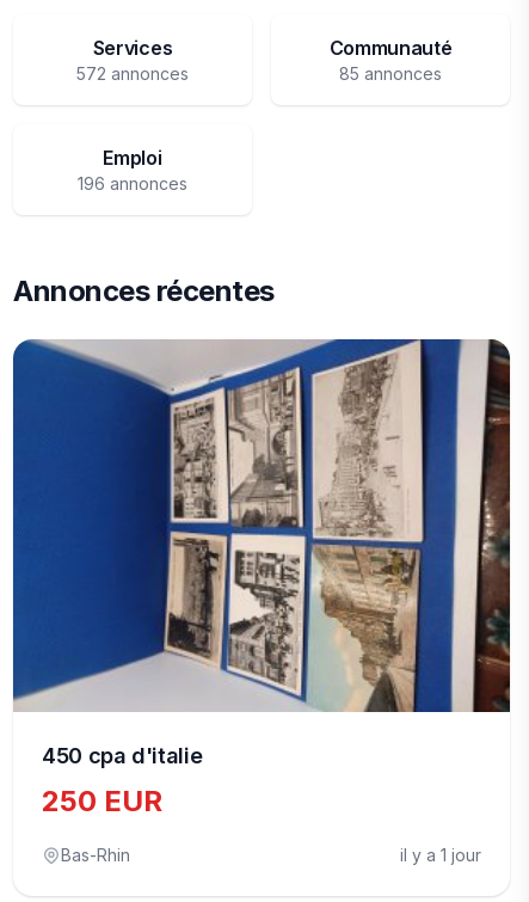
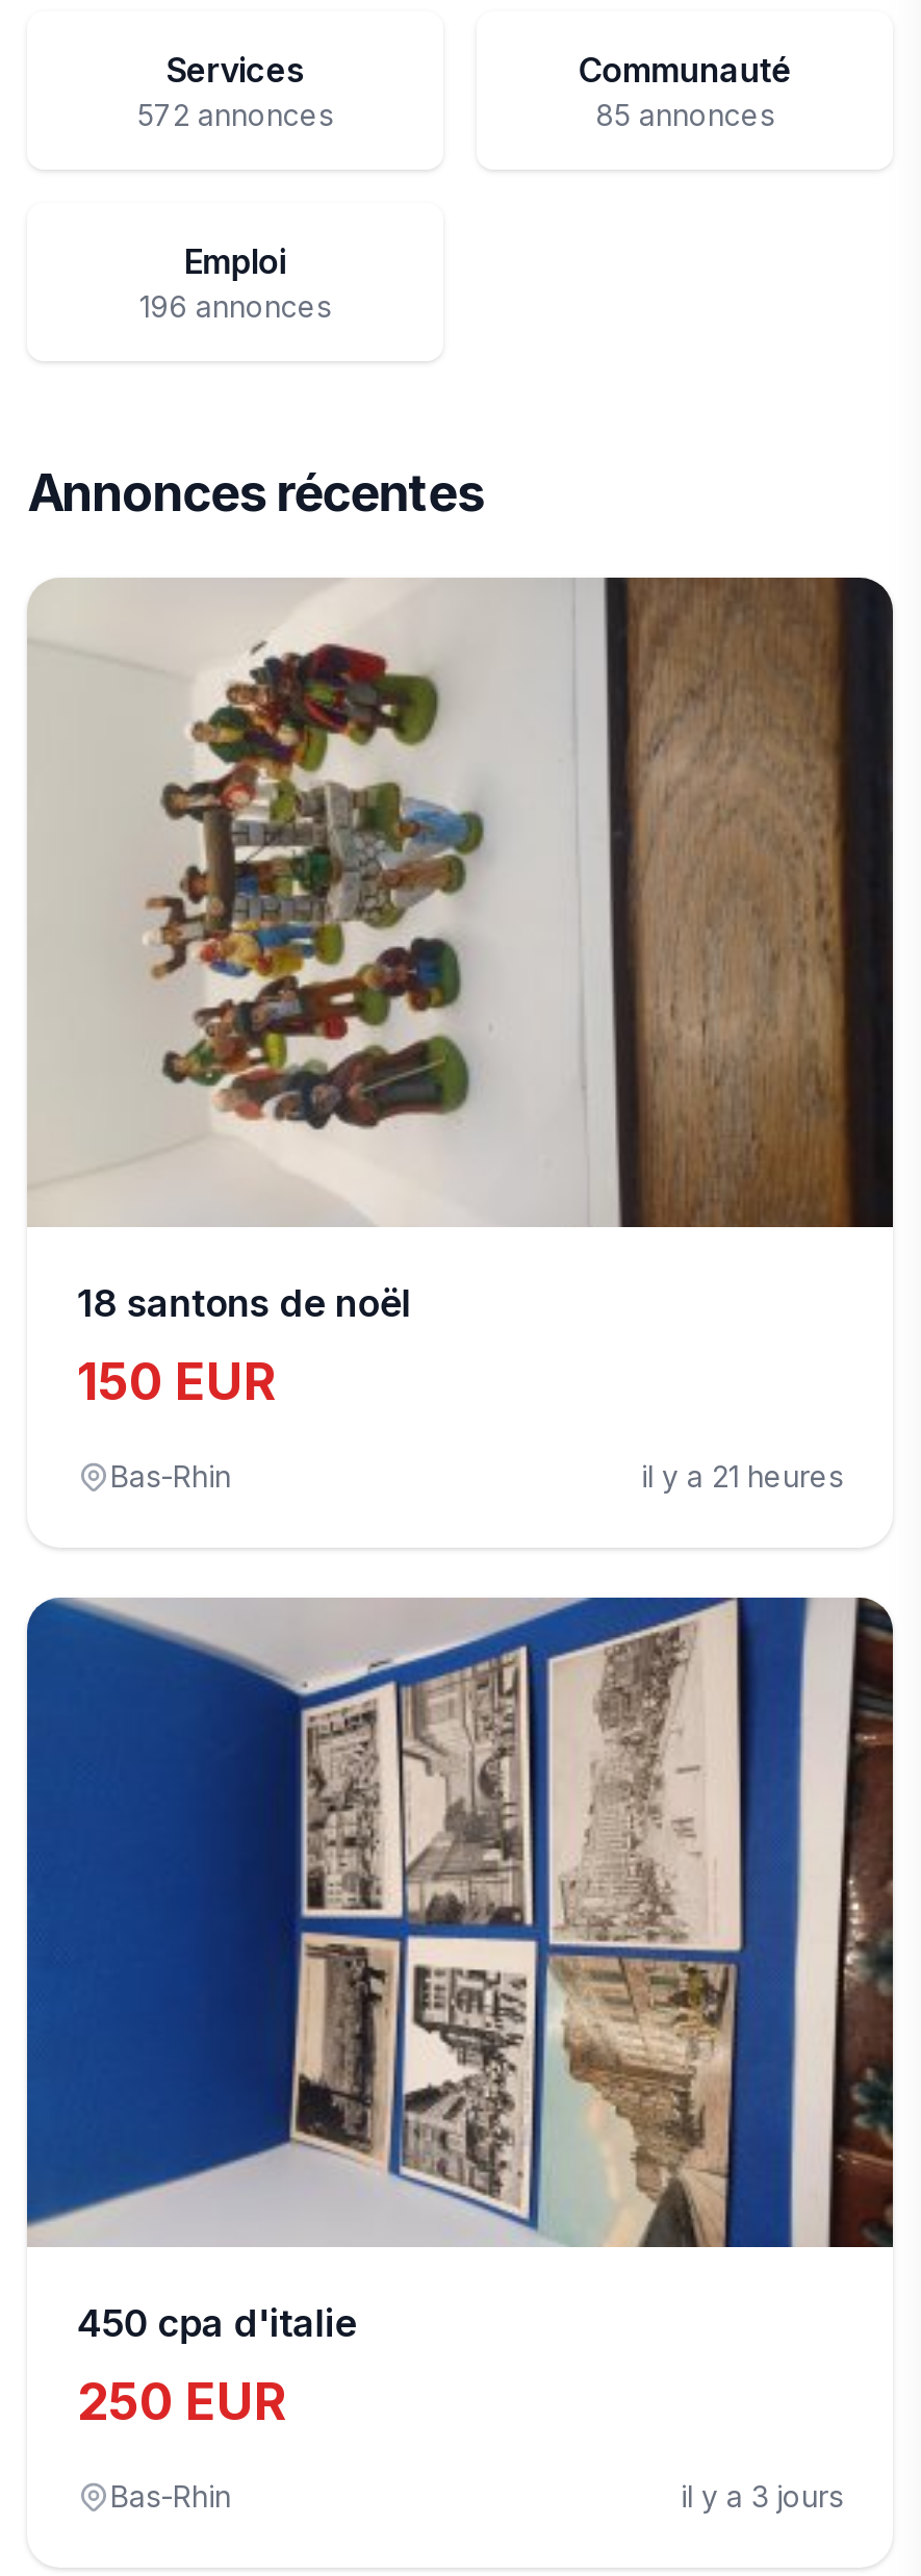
+ [image]
+ 18 santons de noël
+ 150 EUR
+ Bas-Rhin
+ il y a 21 heures

- il y a 1 jour
+ il y a 3 jours
